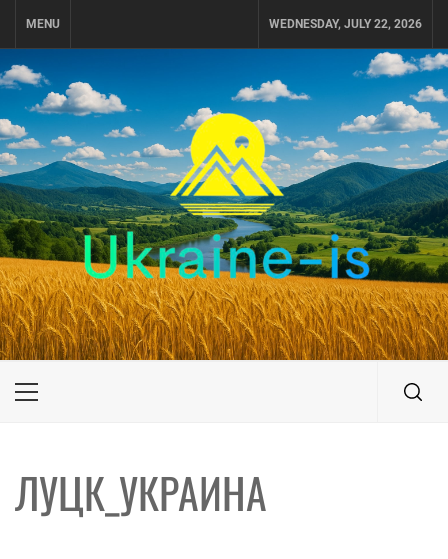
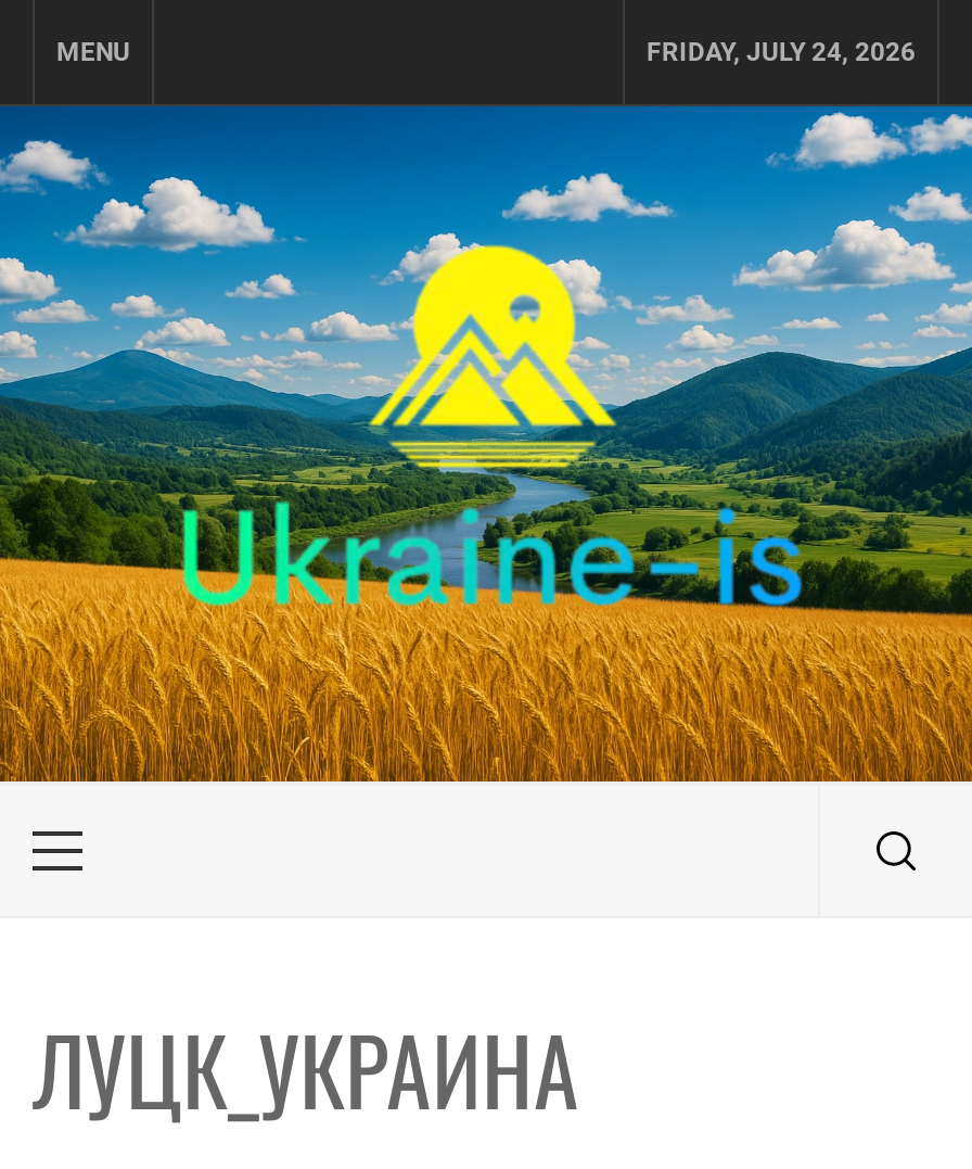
- WEDNESDAY, JULY 22, 2026
+ FRIDAY, JULY 24, 2026
